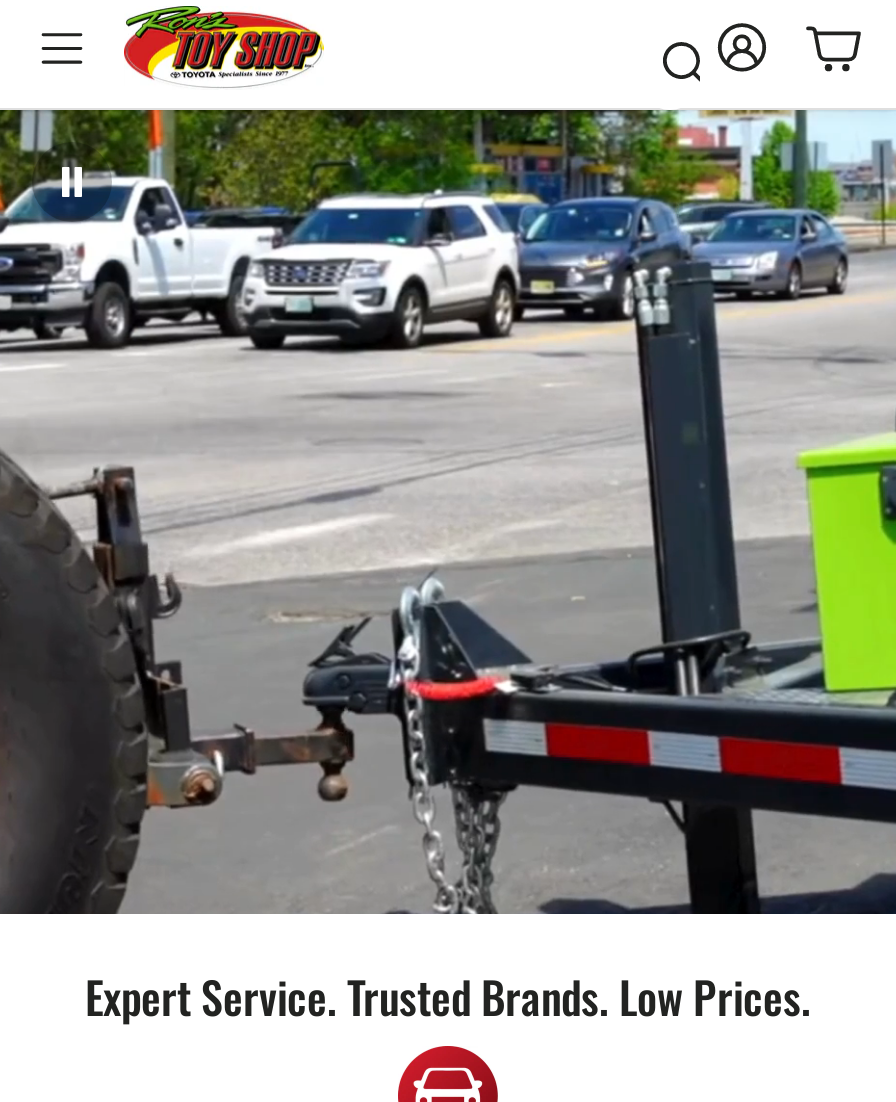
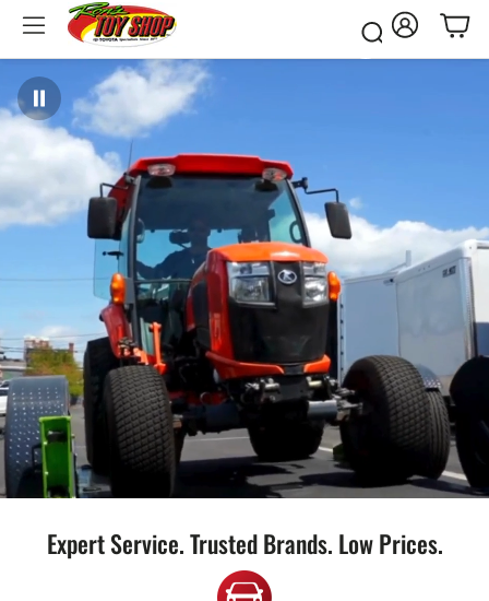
- [image]
+ [image]
